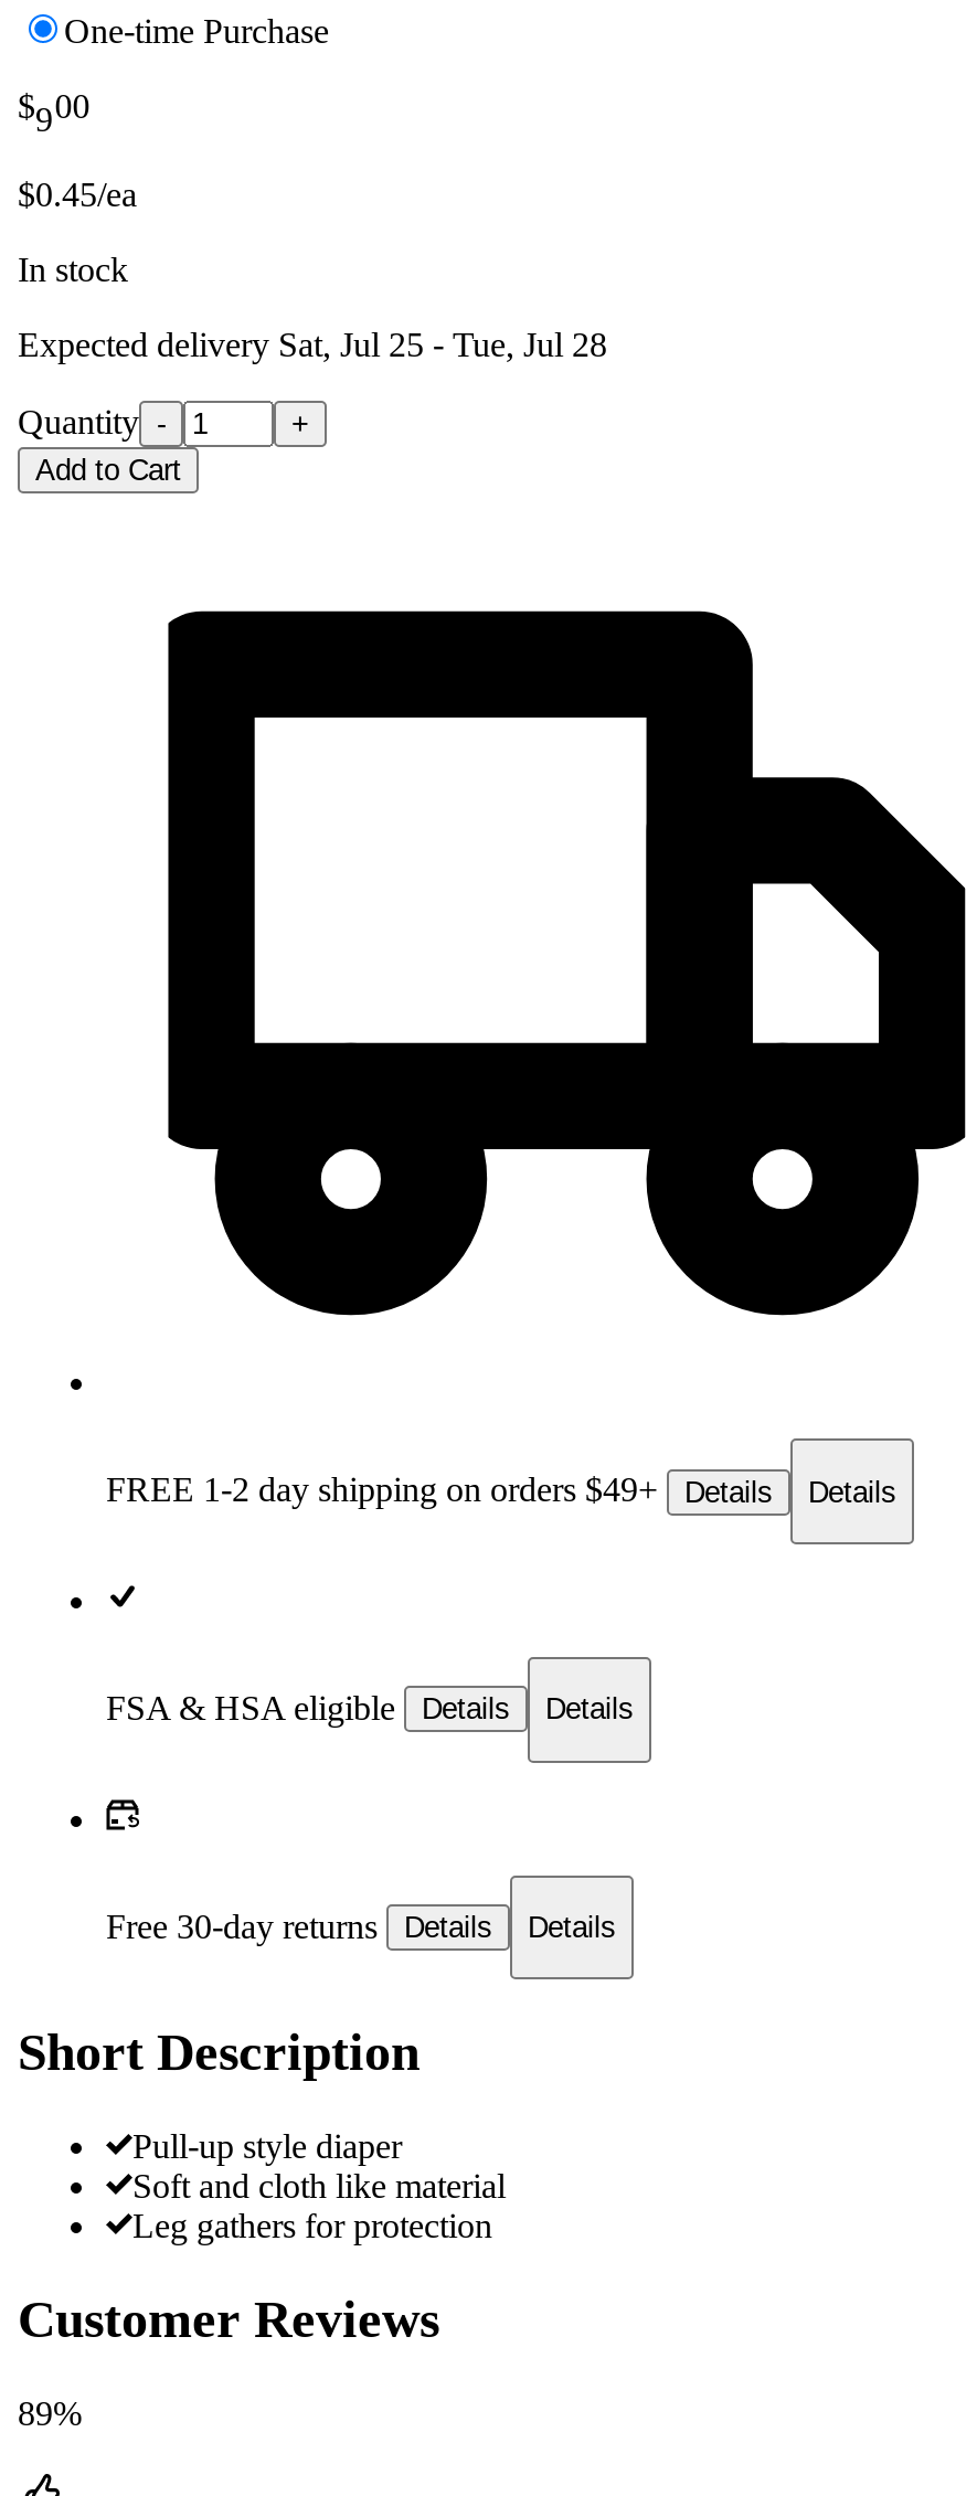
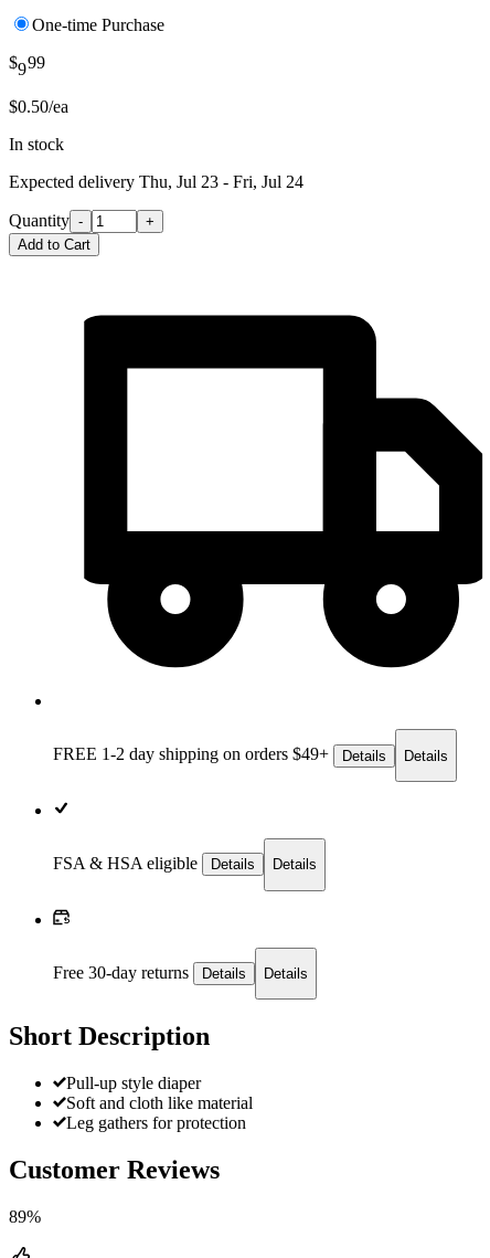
- $900
+ $999

- $0.45/ea
+ $0.50/ea

- Expected delivery Sat, Jul 25 - Tue, Jul 28
+ Expected delivery Thu, Jul 23 - Fri, Jul 24
